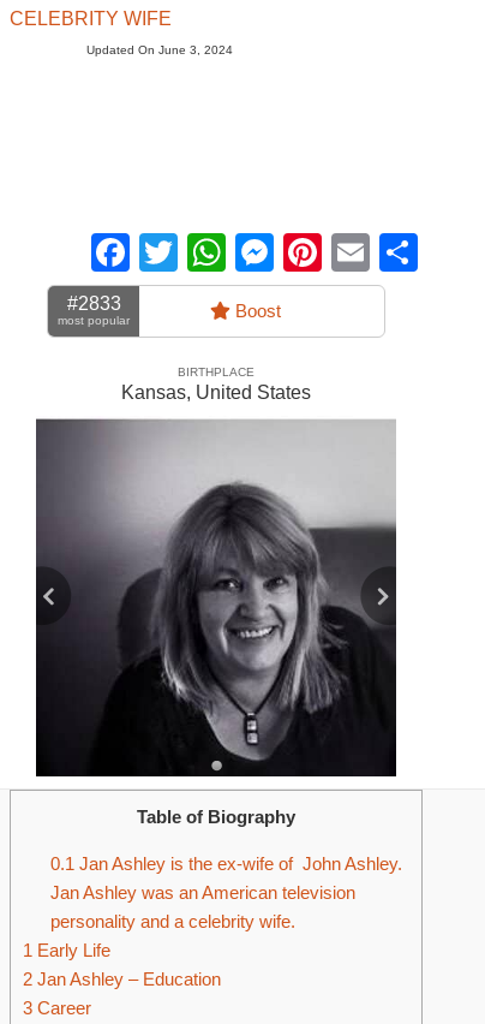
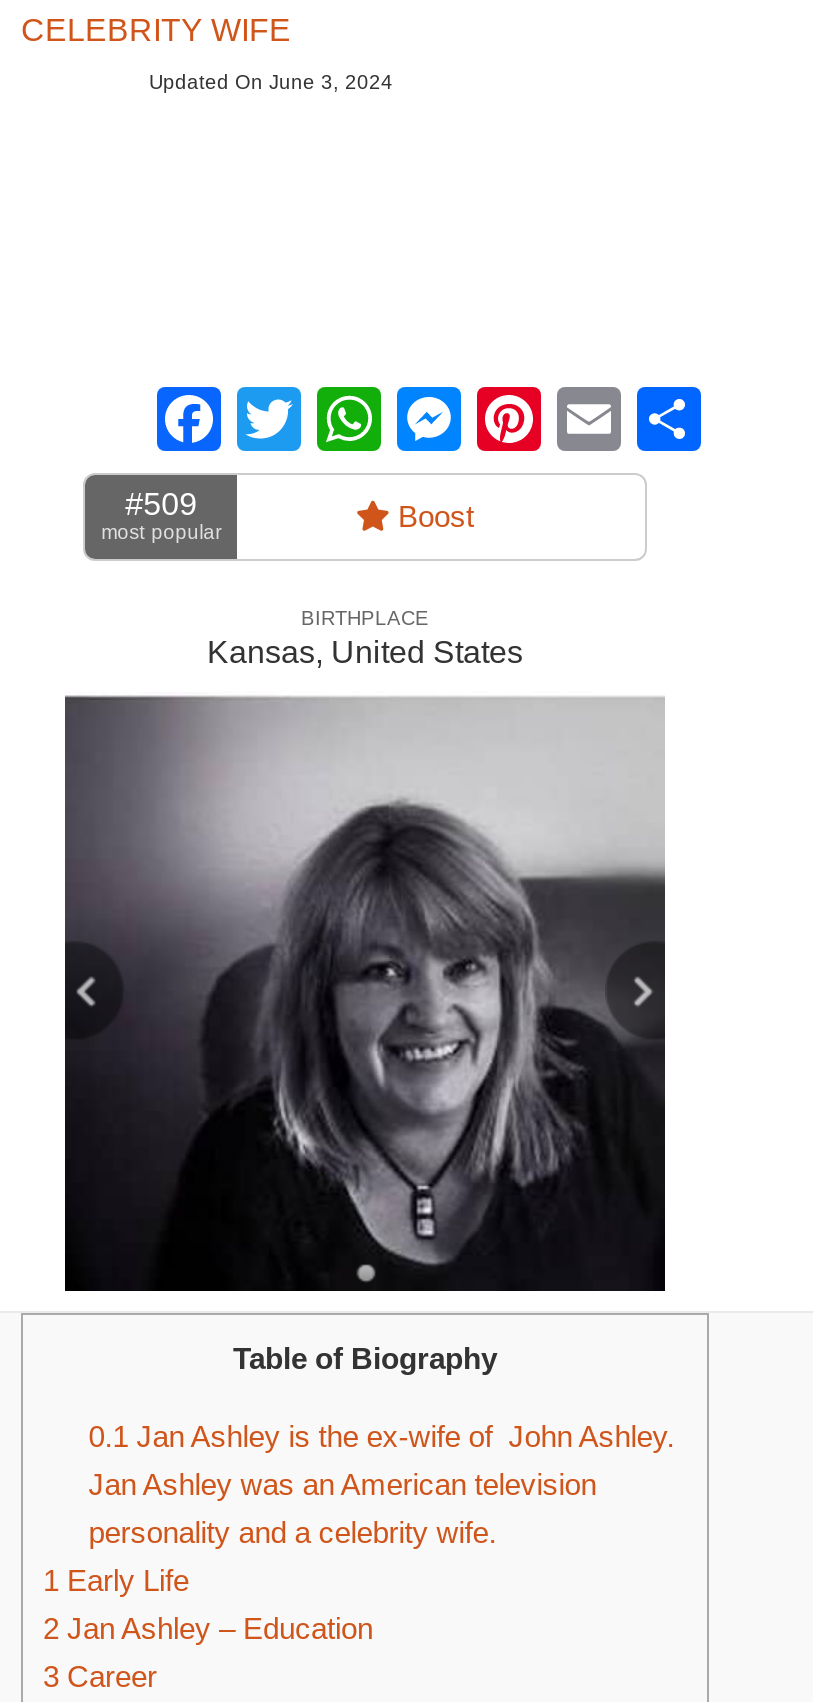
- #2833
+ #509
